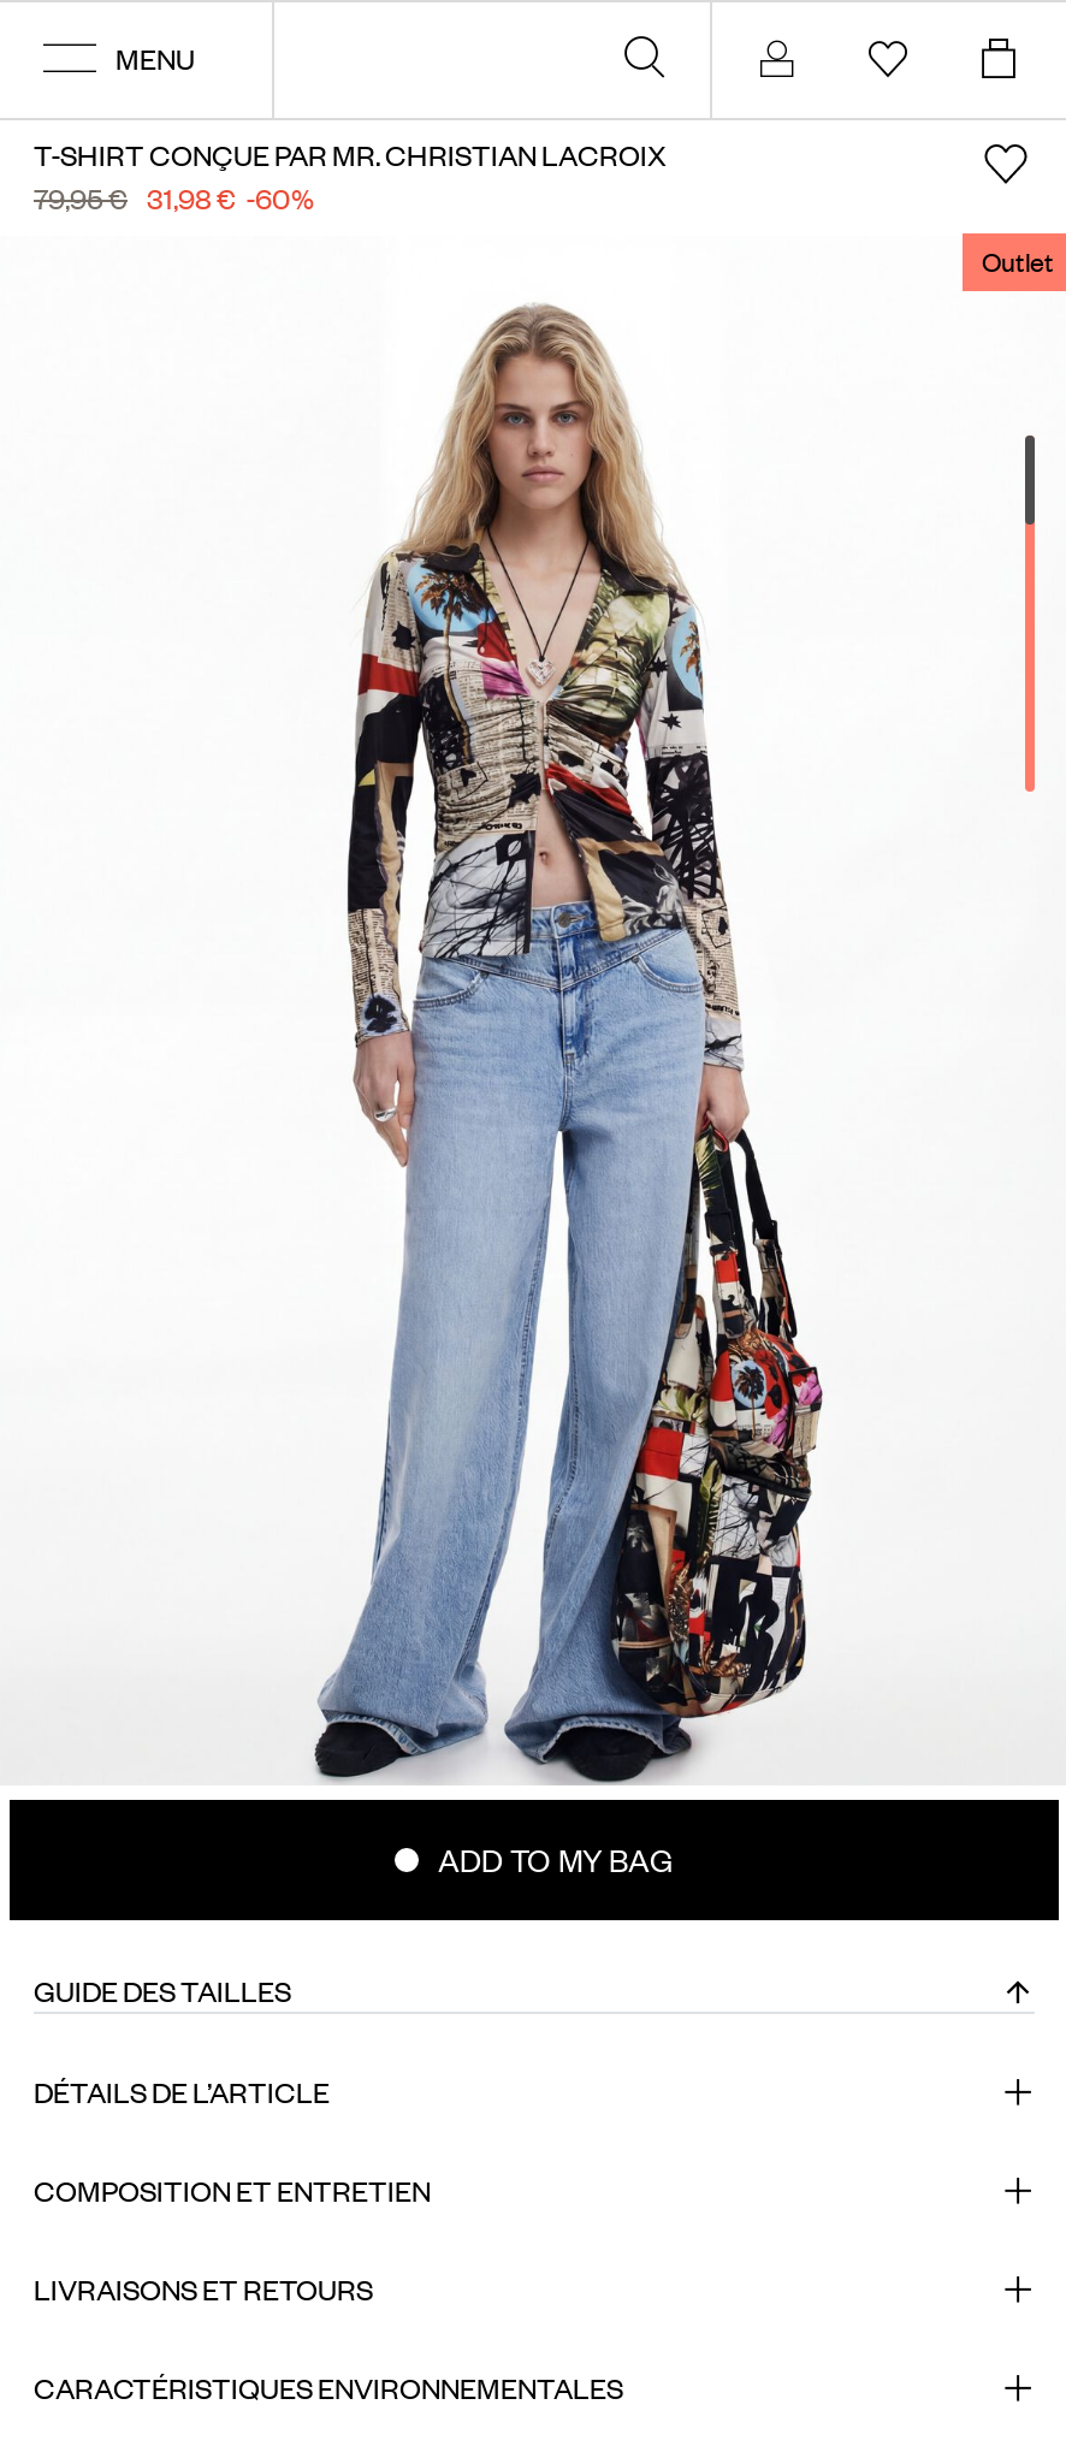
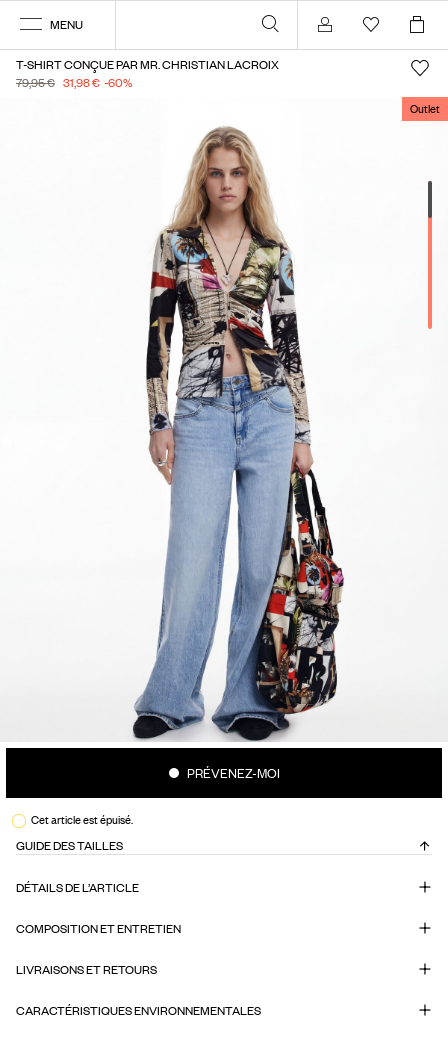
- ADD TO MY BAG
+ PRÉVENEZ-MOI
+ Cet article est épuisé.
